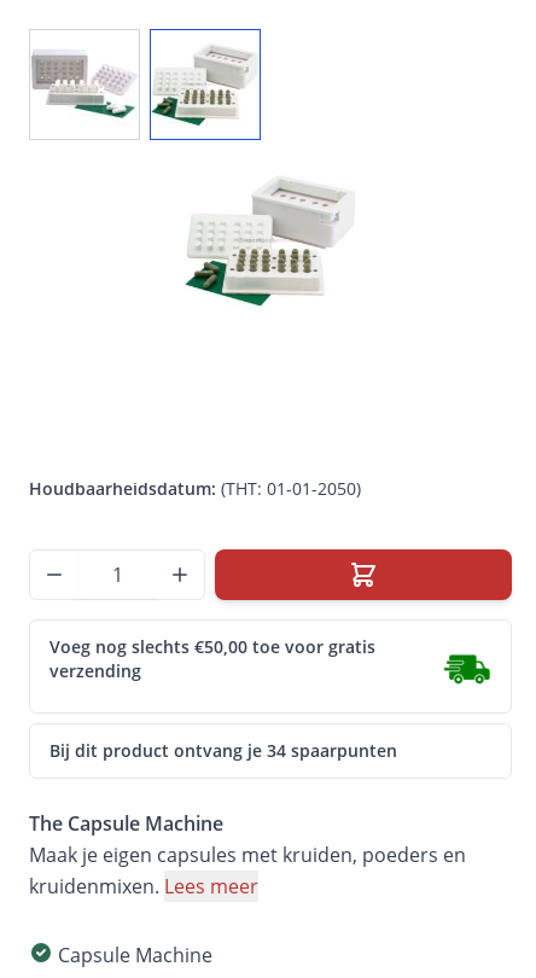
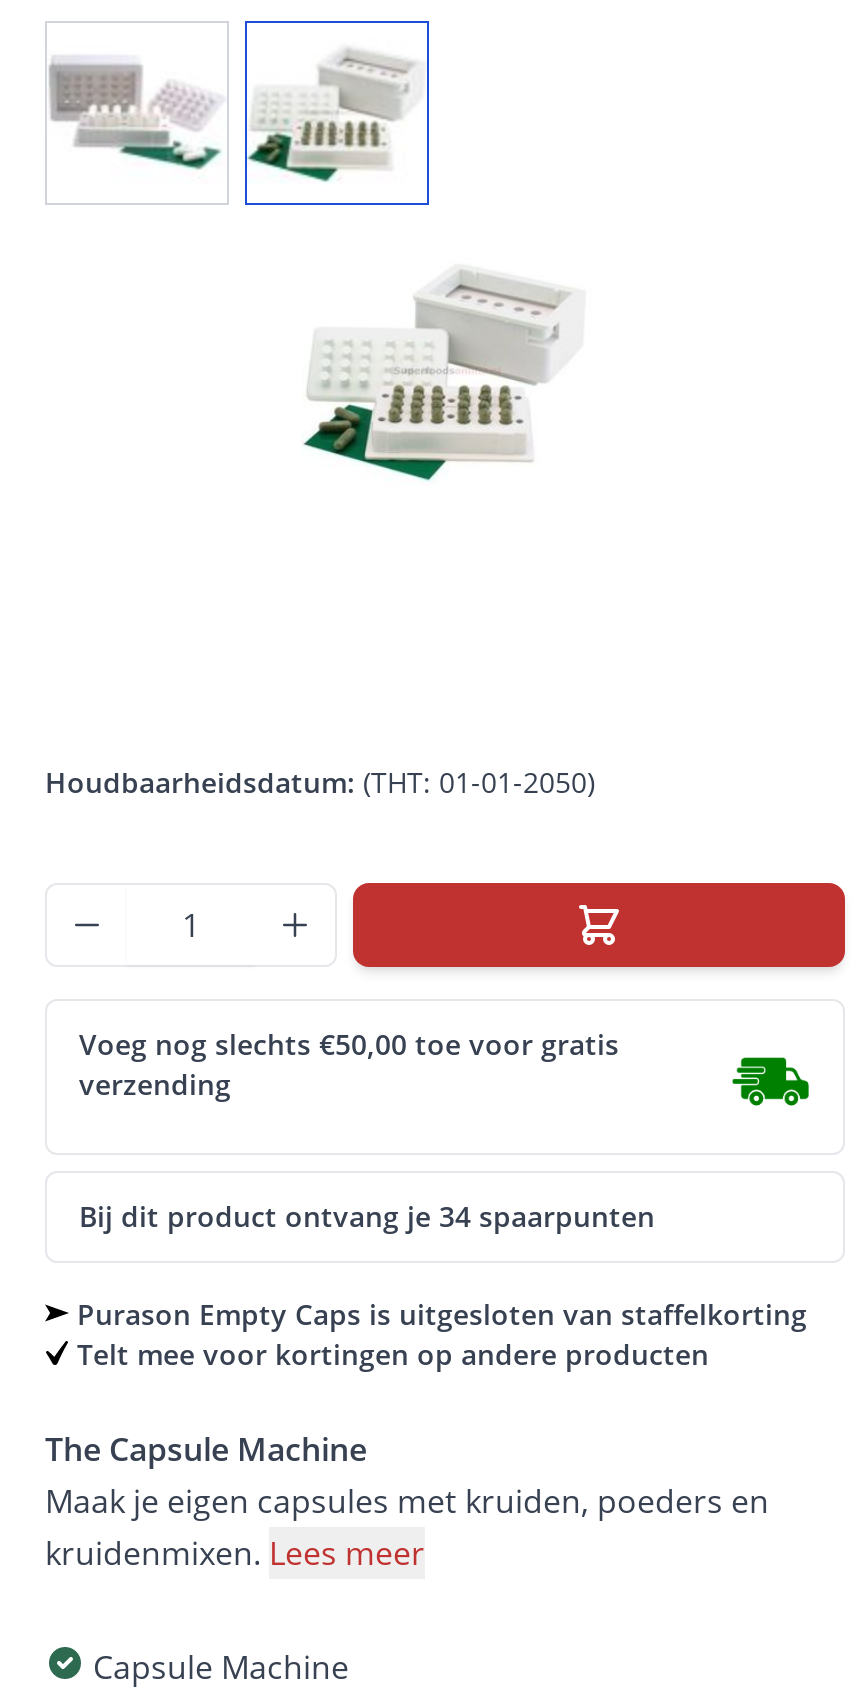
+ Purason Empty Caps is uitgesloten van staffelkorting
+ Telt mee voor kortingen op andere producten
